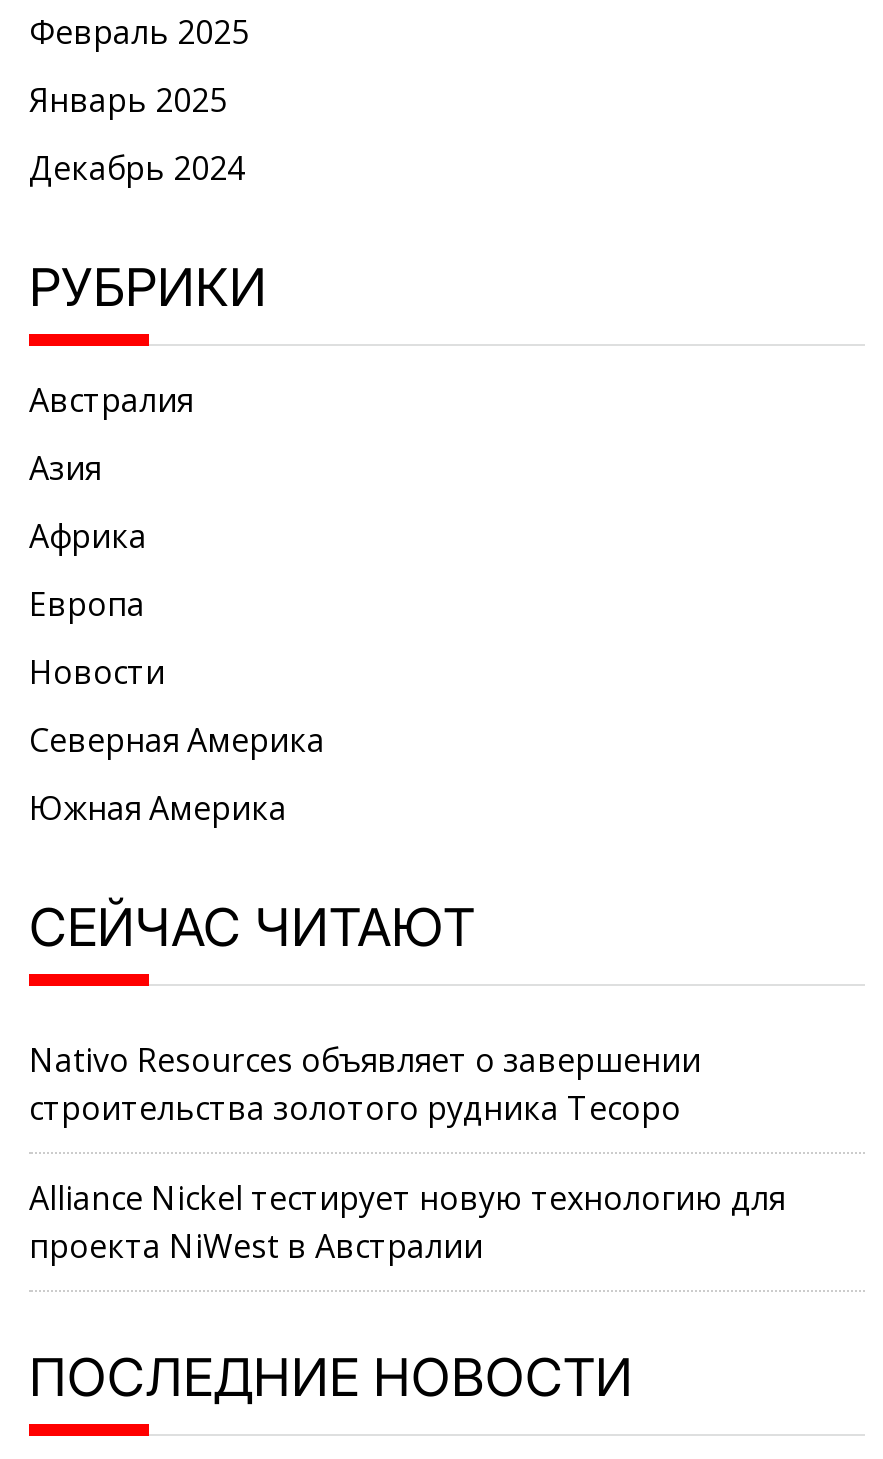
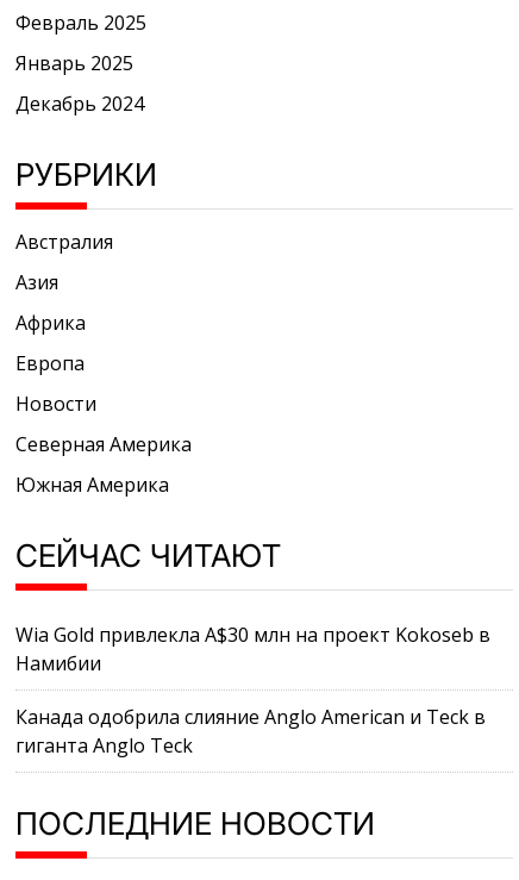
- Nativo Resources объявляет о завершении
- строительства золотого рудника Тесоро
+ Wia Gold привлекла A$30 млн на проект Kokoseb в
+ Намибии

- Alliance Nickel тестирует новую технологию для
- проекта NiWest в Австралии
+ Канада одобрила слияние Anglo American и Teck в
+ гиганта Anglo Teck
